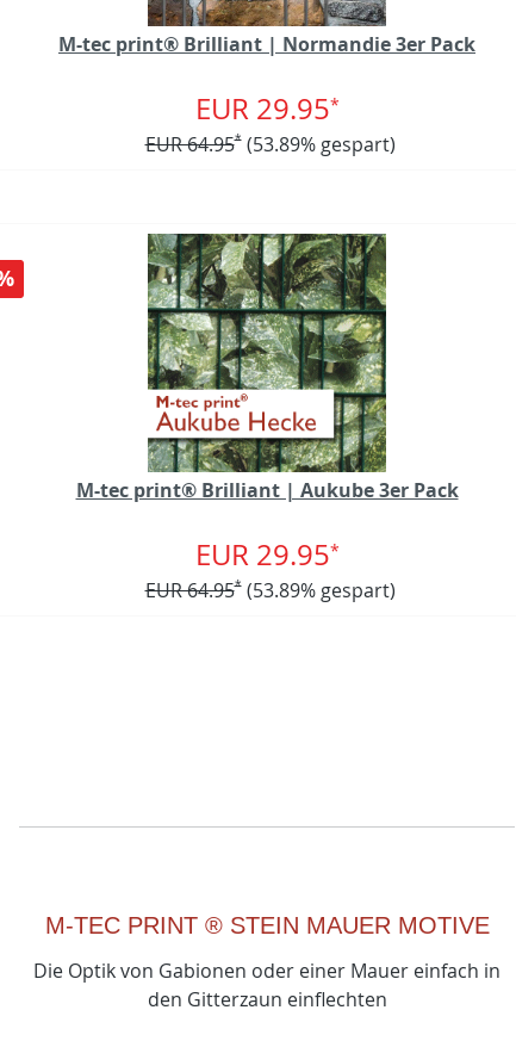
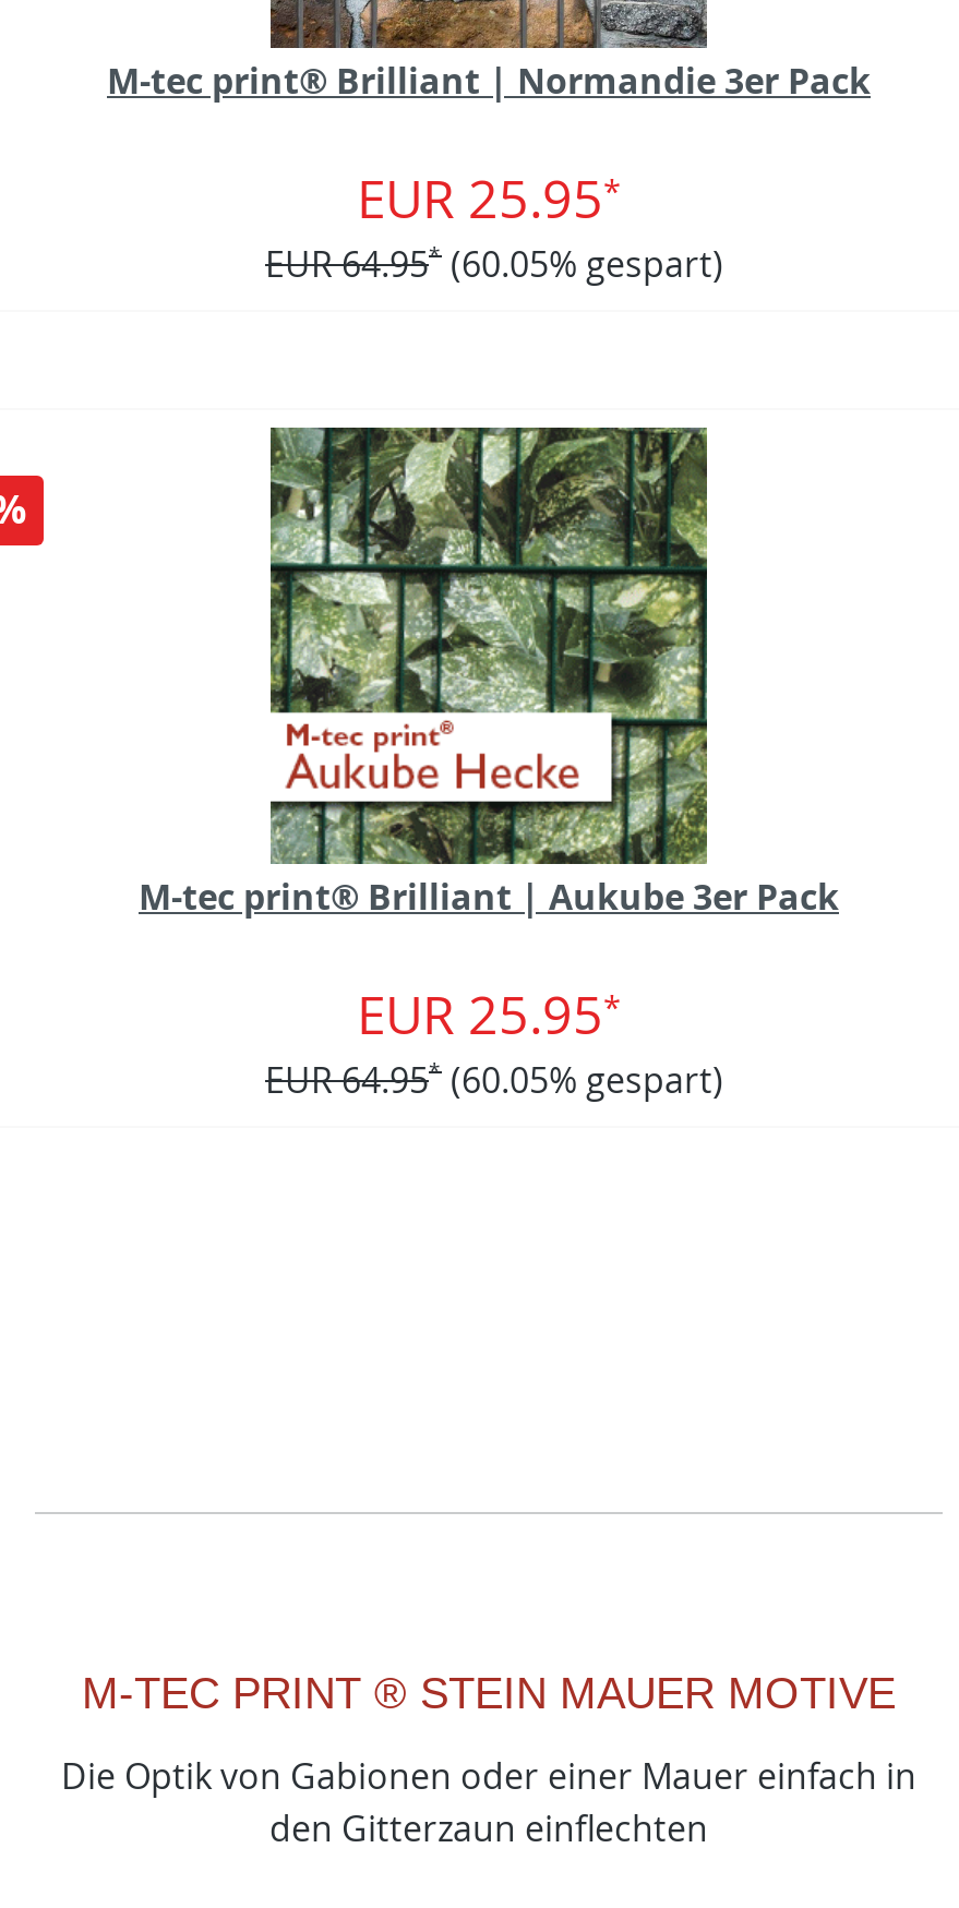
- EUR 29.95*
+ EUR 25.95*

- EUR 64.95* (53.89% gespart)
+ EUR 64.95* (60.05% gespart)

- EUR 29.95*
+ EUR 25.95*

- EUR 64.95* (53.89% gespart)
+ EUR 64.95* (60.05% gespart)
